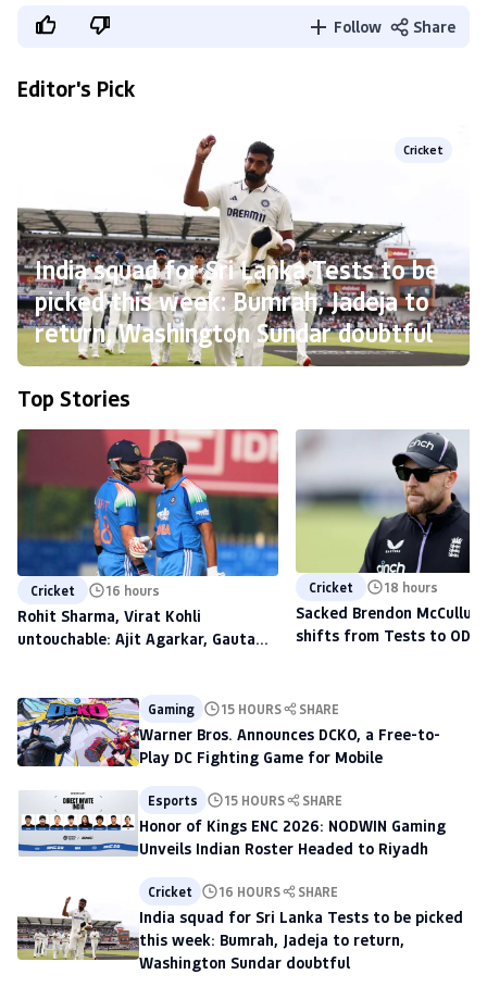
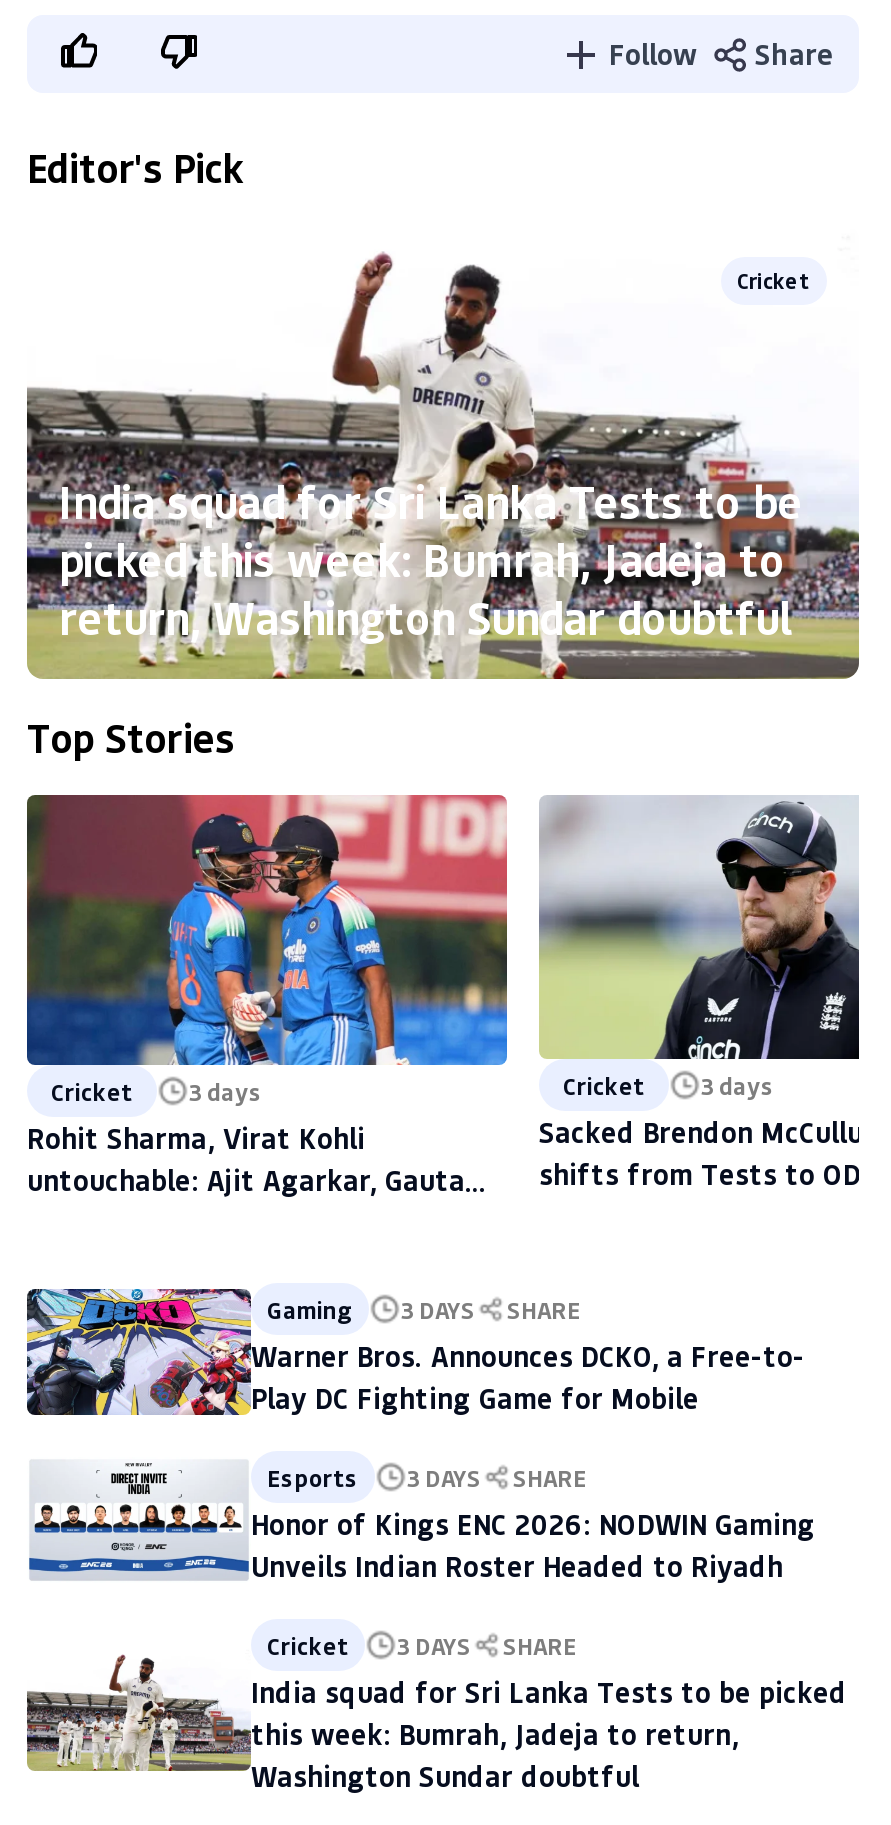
- Cricket 16 hours
+ Cricket 3 days

- Cricket 18 hours
+ Cricket 3 days

- Gaming 15 HOURS SHARE
+ Gaming 3 DAYS SHARE

- Esports 15 HOURS SHARE
+ Esports 3 DAYS SHARE

- Cricket 16 HOURS SHARE
+ Cricket 3 DAYS SHARE
